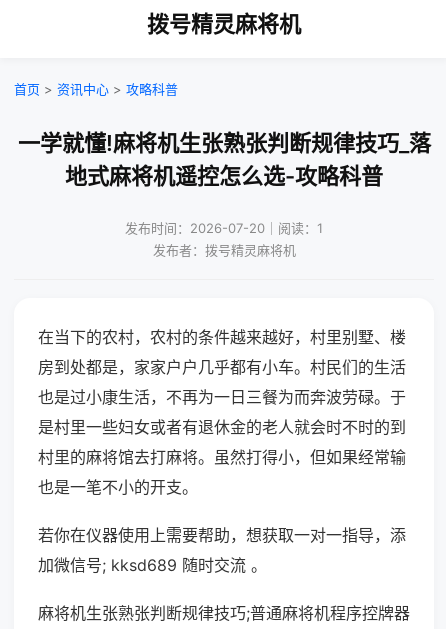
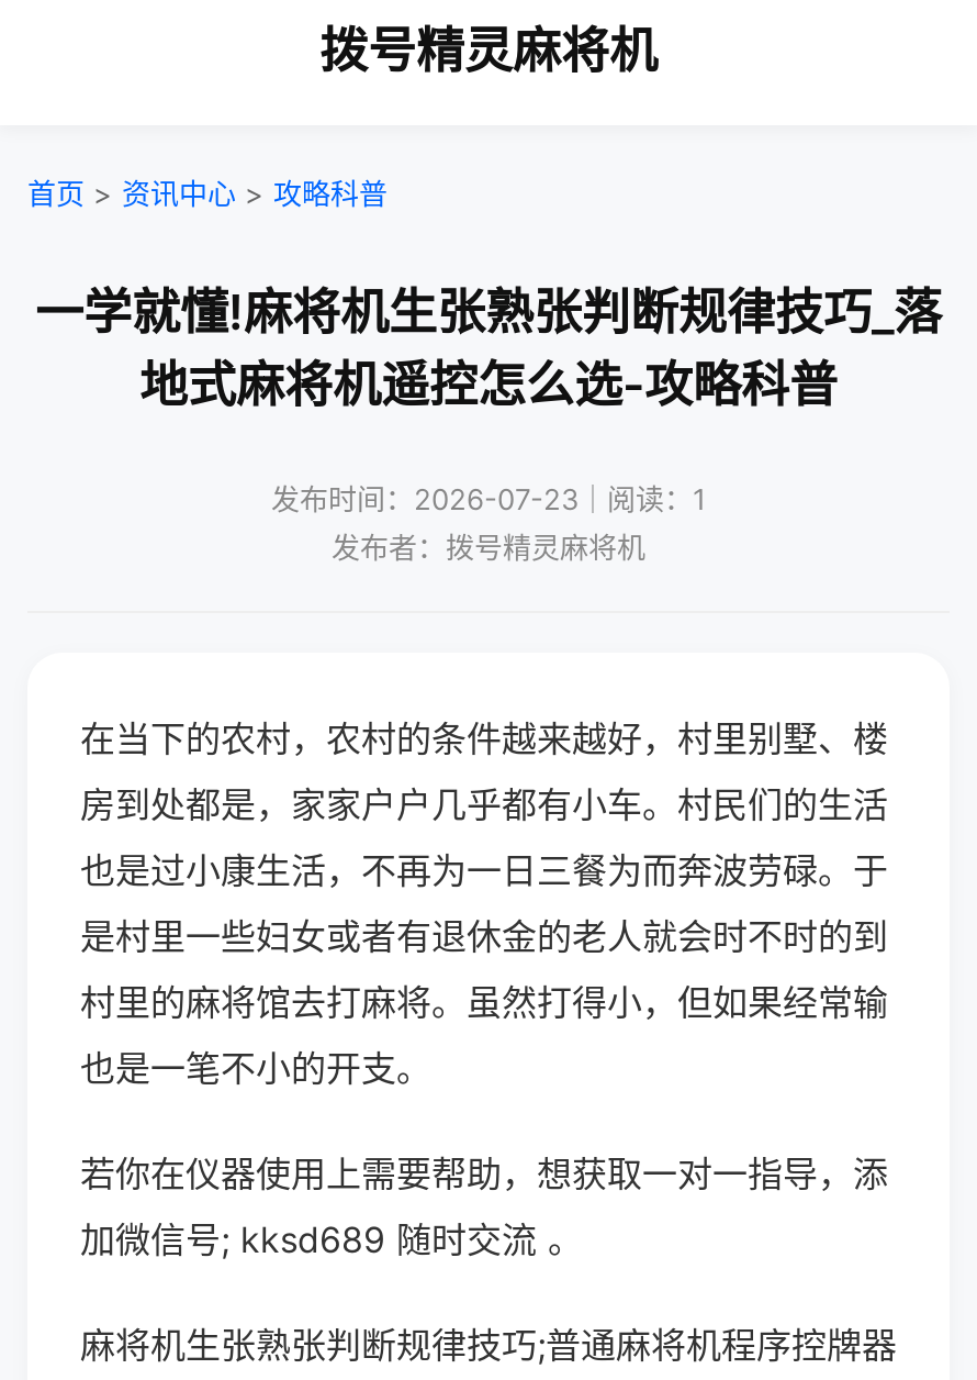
- 发布时间：2026-07-20｜阅读：1
+ 发布时间：2026-07-23｜阅读：1
